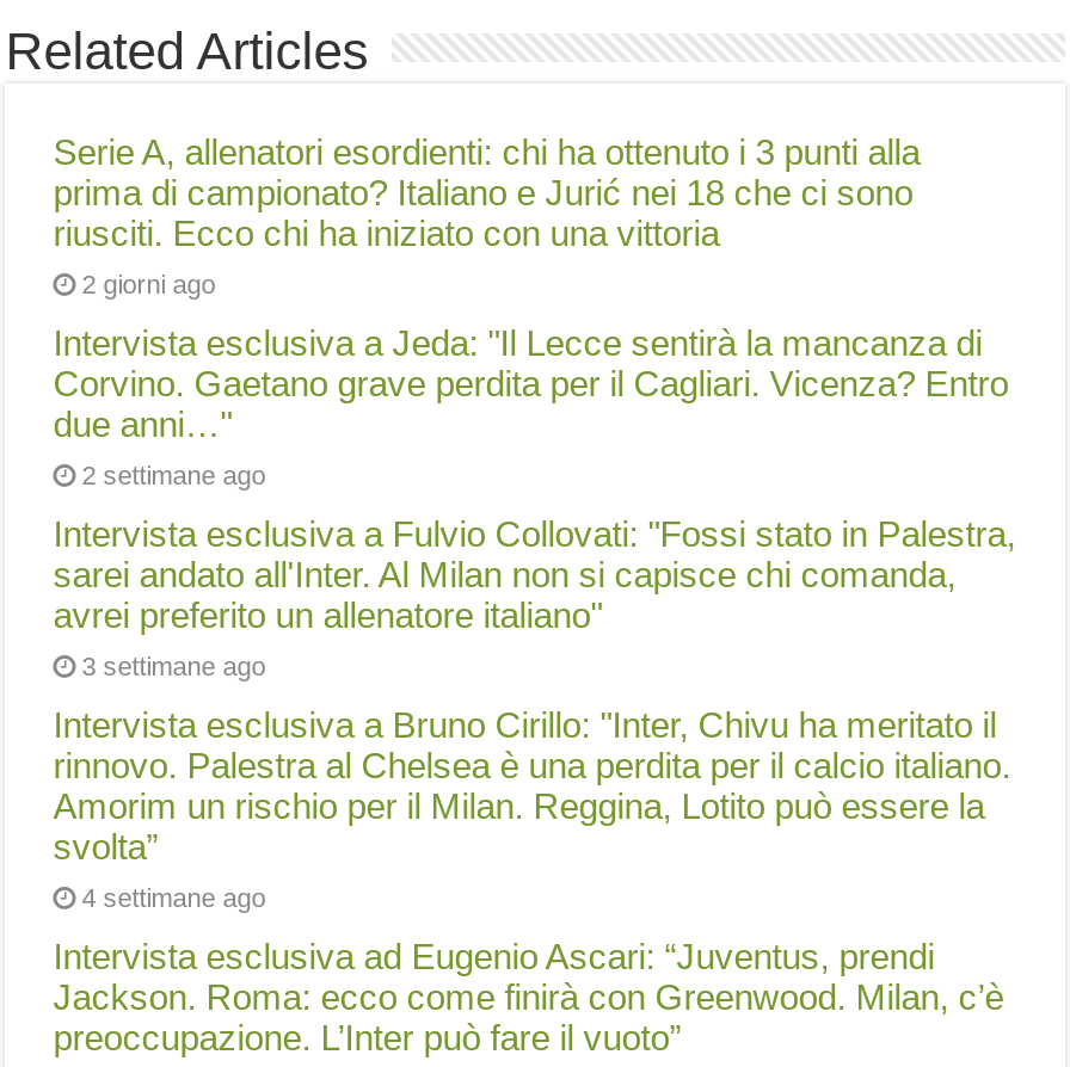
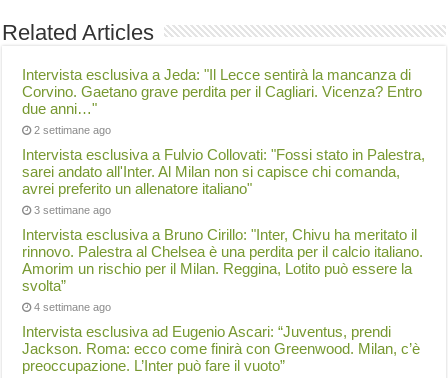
- Serie A, allenatori esordienti: chi ha ottenuto i 3 punti alla
- prima di campionato? Italiano e Jurić nei 18 che ci sono
- riusciti. Ecco chi ha iniziato con una vittoria
- 2 giorni ago
